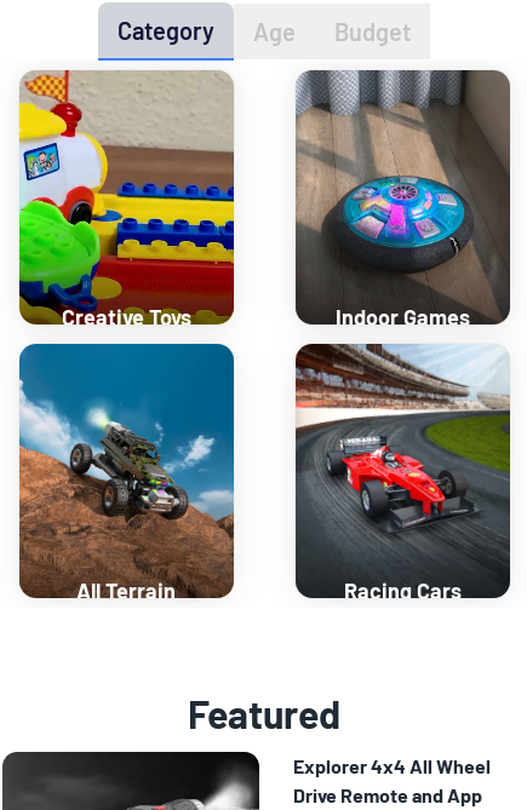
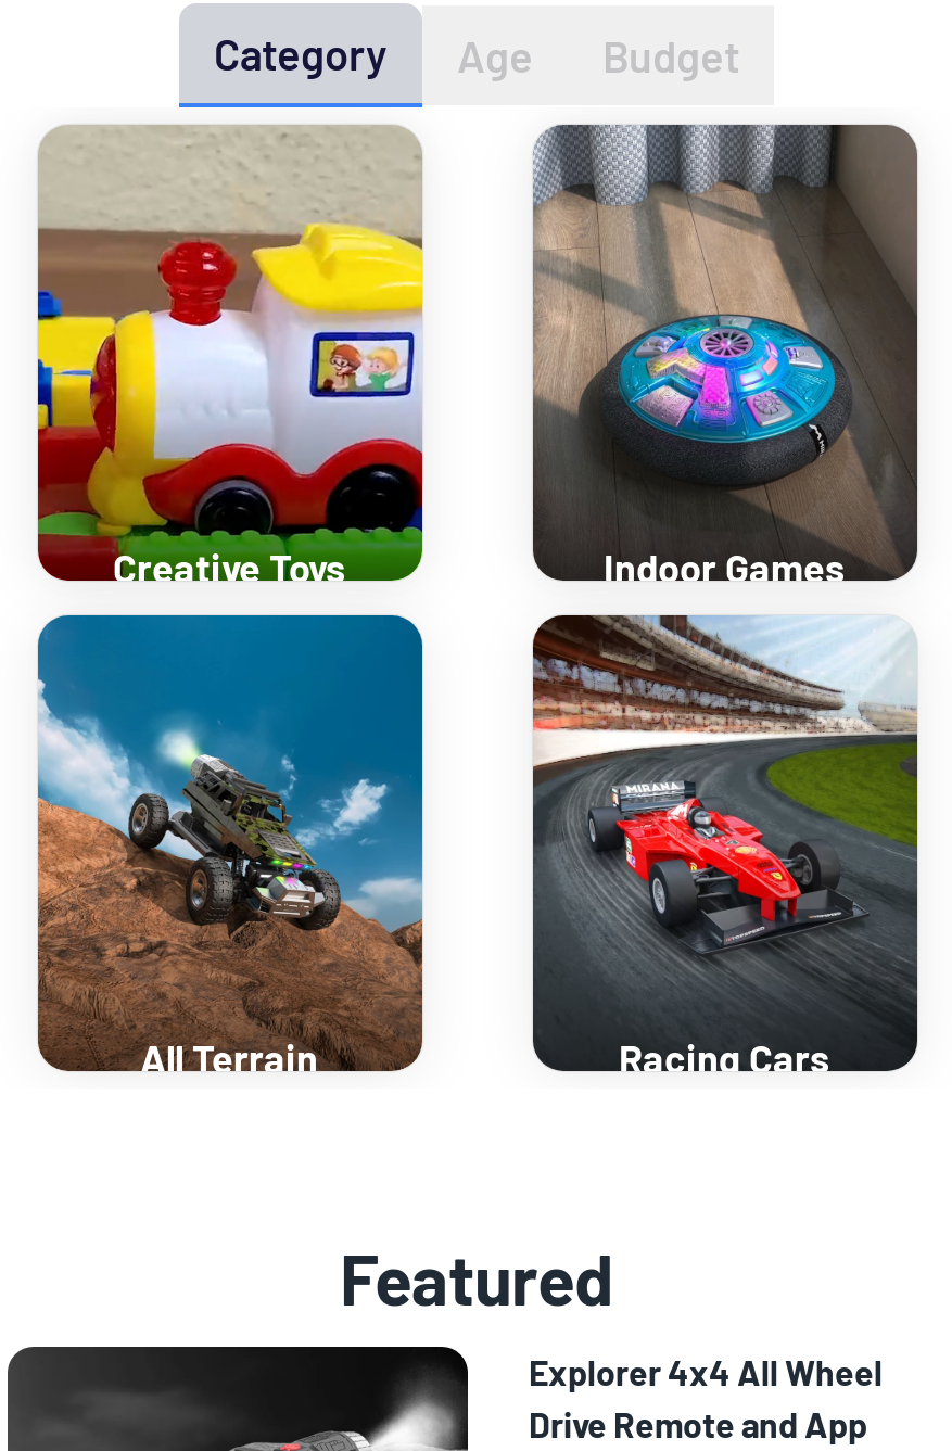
- [image]
+ [image]
